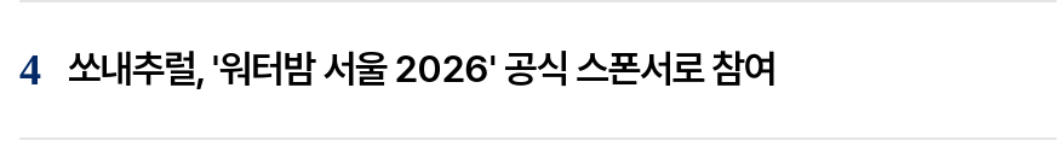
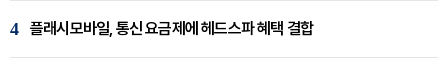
- 쏘내추럴, '워터밤 서울 2026' 공식 스폰서로 참여
+ 플래시모바일, 통신 요금제에 헤드스파 혜택 결합
